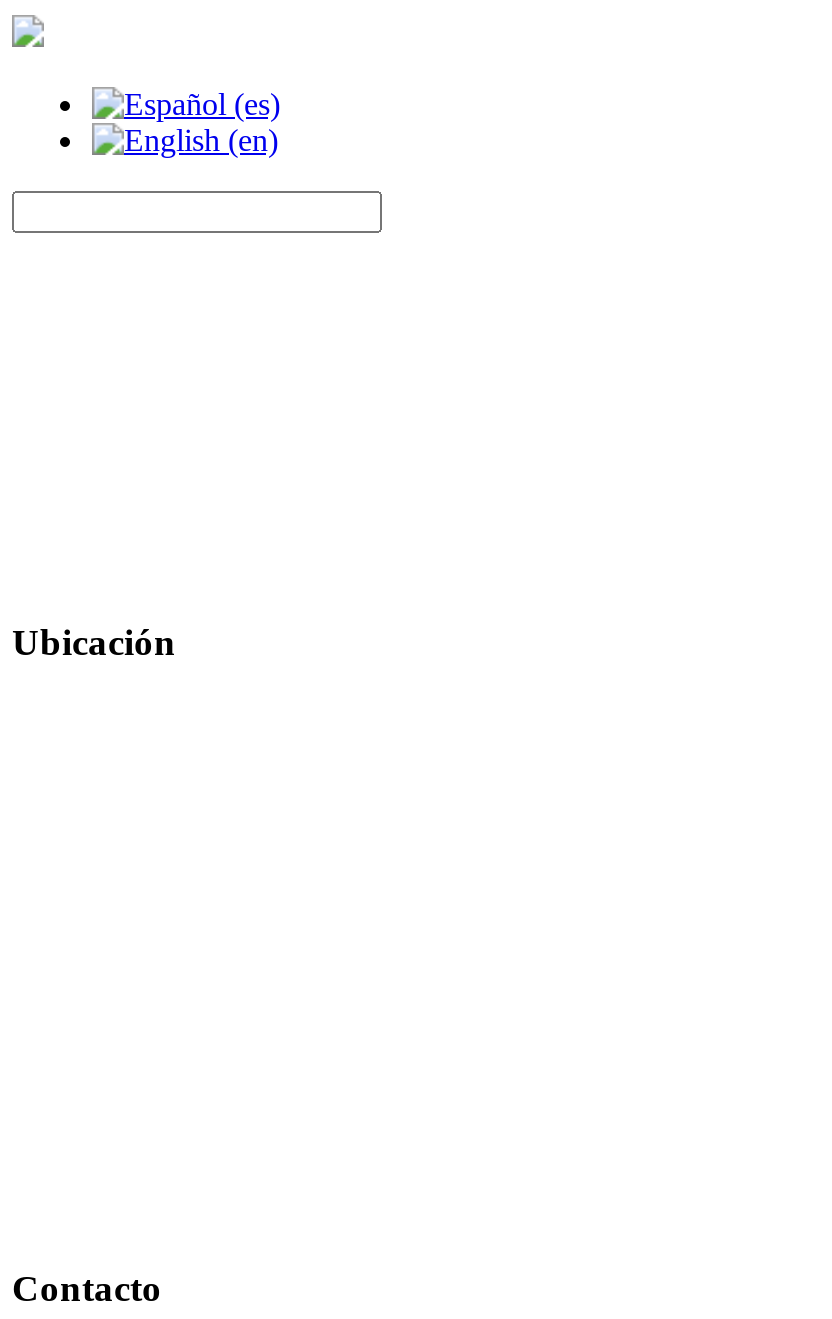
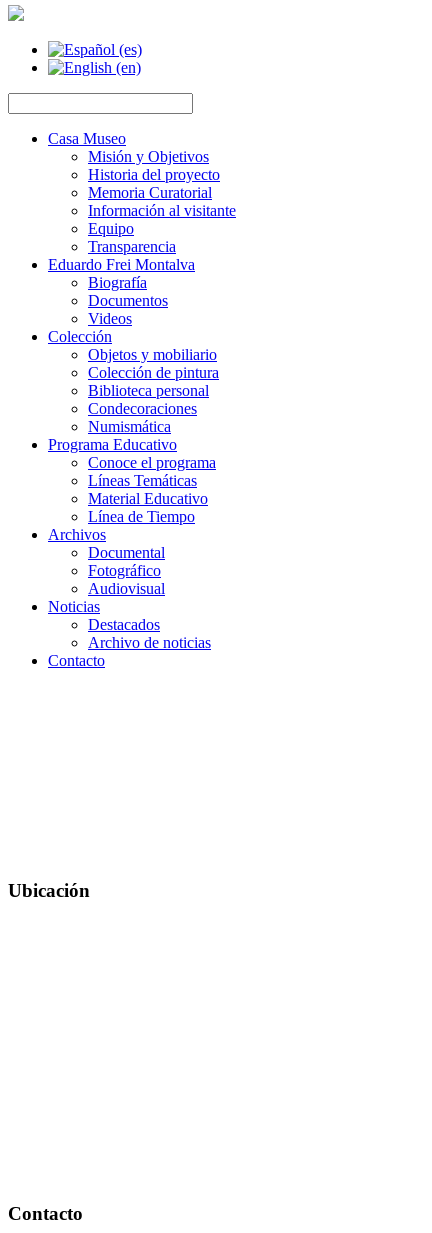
+ Casa Museo
+ Misión y Objetivos
+ Historia del proyecto
+ Memoria Curatorial
+ Información al visitante
+ Equipo
+ Transparencia
+ Eduardo Frei Montalva
+ Biografía
+ Documentos
+ Videos
+ Colección
+ Objetos y mobiliario
+ Colección de pintura
+ Biblioteca personal
+ Condecoraciones
+ Numismática
+ Programa Educativo
+ Conoce el programa
+ Líneas Temáticas
+ Material Educativo
+ Línea de Tiempo
+ Archivos
+ Documental
+ Fotográfico
+ Audiovisual
+ Noticias
+ Destacados
+ Archivo de noticias
+ Contacto
